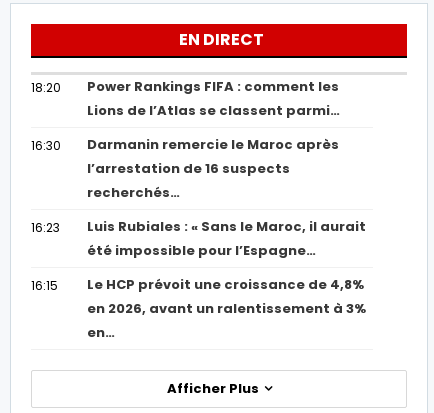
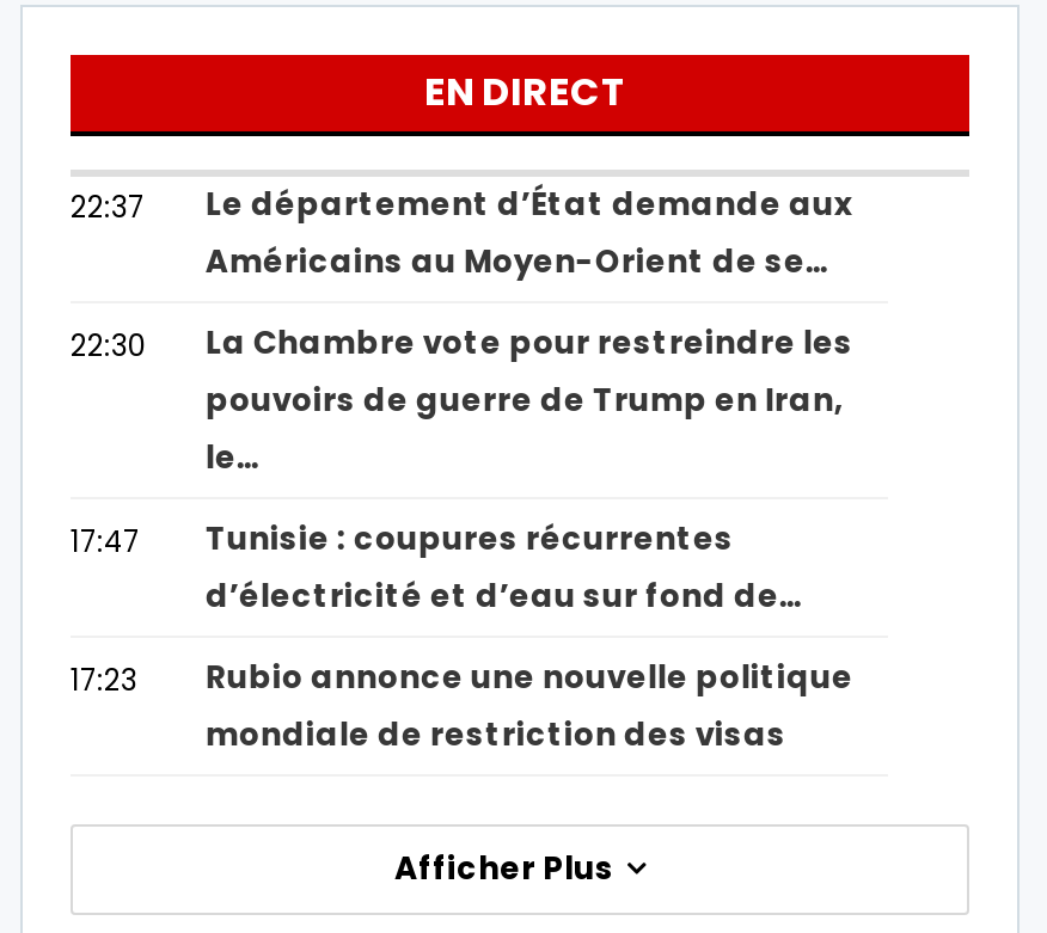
- 18:20
- Power Rankings FIFA : comment les
- Lions de l’Atlas se classent parmi…
+ 22:37
+ Le département d’État demande aux
+ Américains au Moyen-Orient de se…

- 16:30
- Darmanin remercie le Maroc après
- l’arrestation de 16 suspects
- recherchés…
+ 22:30
+ La Chambre vote pour restreindre les
+ pouvoirs de guerre de Trump en Iran,
+ le…

- 16:23
- Luis Rubiales : « Sans le Maroc, il aurait
- été impossible pour l’Espagne…
+ 17:47
+ Tunisie : coupures récurrentes
+ d’électricité et d’eau sur fond de…

- 16:15
- Le HCP prévoit une croissance de 4,8%
- en 2026, avant un ralentissement à 3%
- en…
+ 17:23
+ Rubio annonce une nouvelle politique
+ mondiale de restriction des visas
